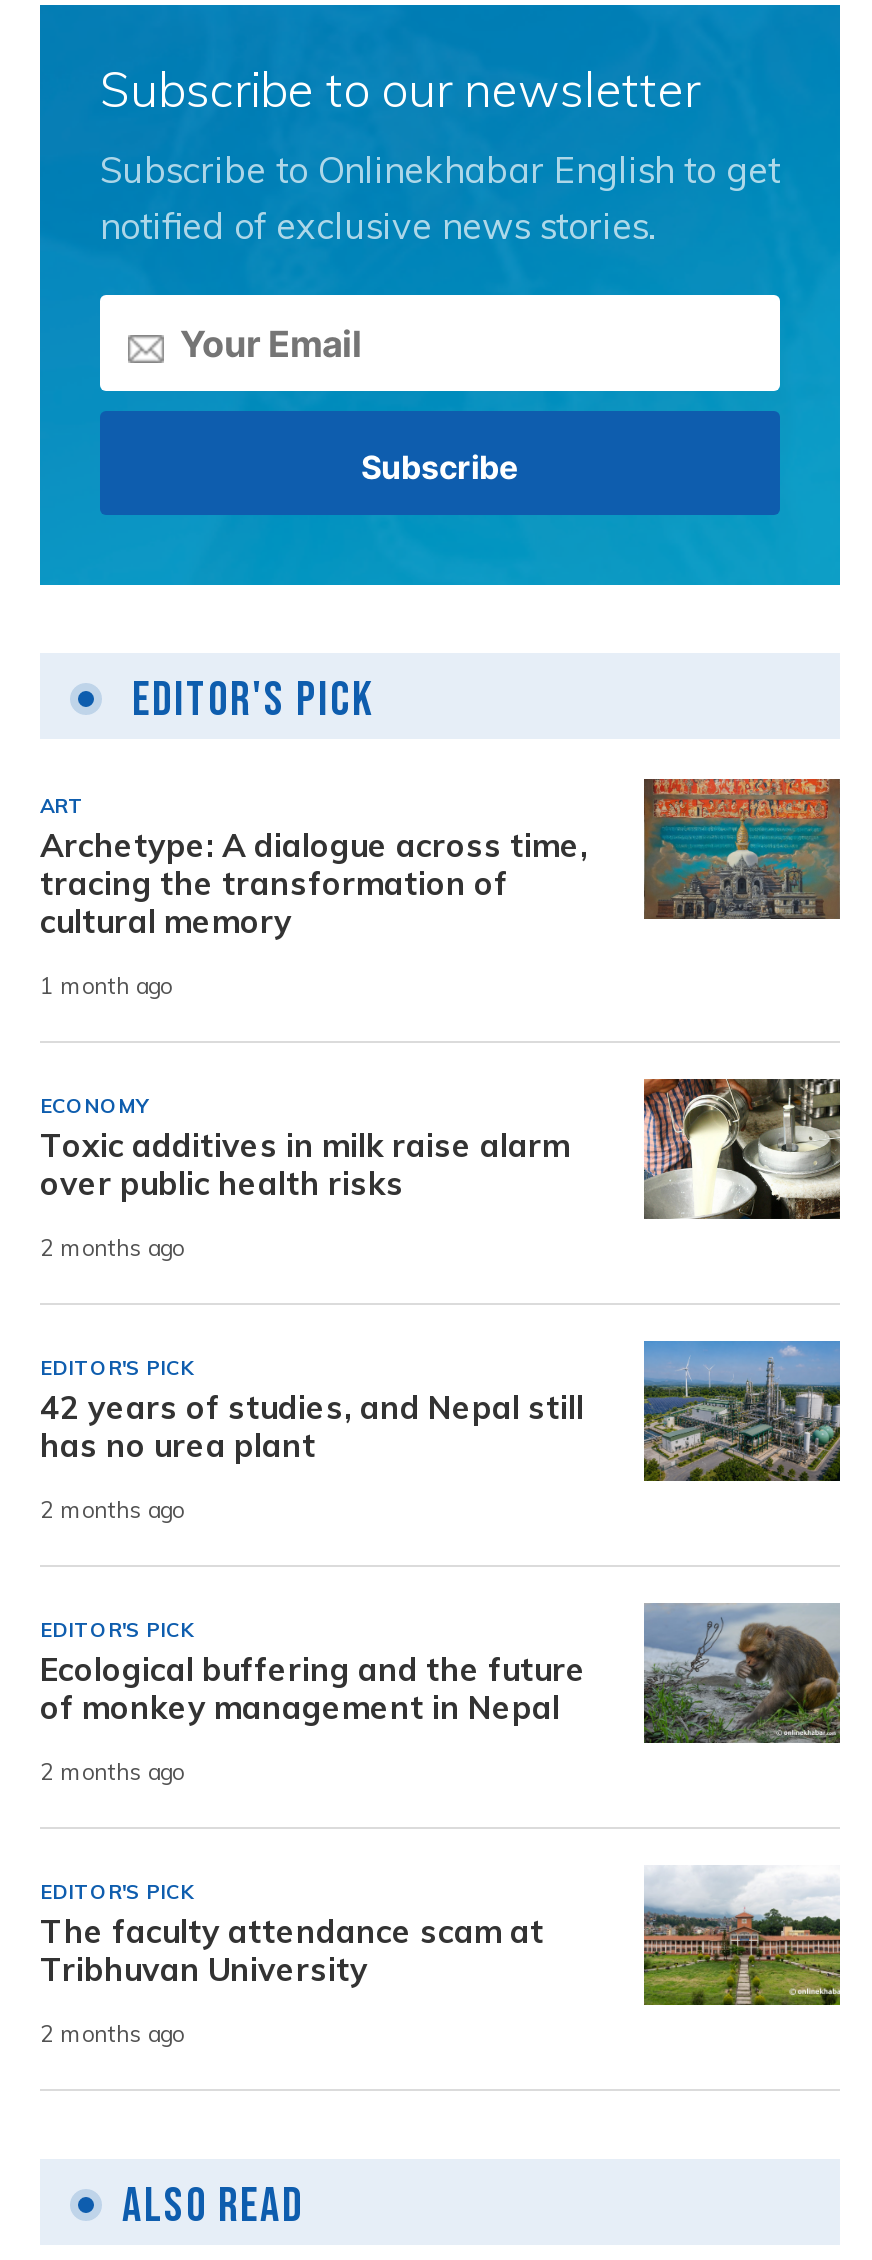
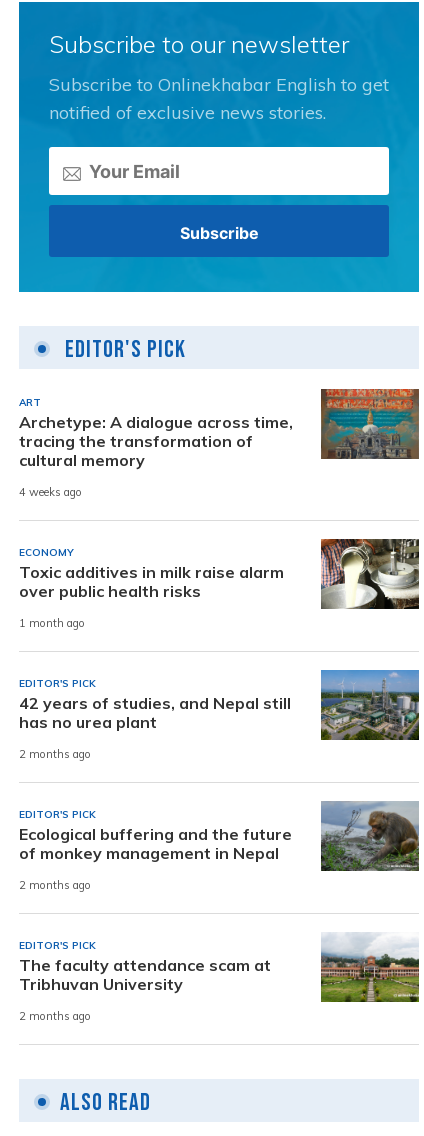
- 1 month ago
+ 4 weeks ago

- 2 months ago
+ 1 month ago
